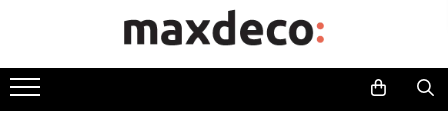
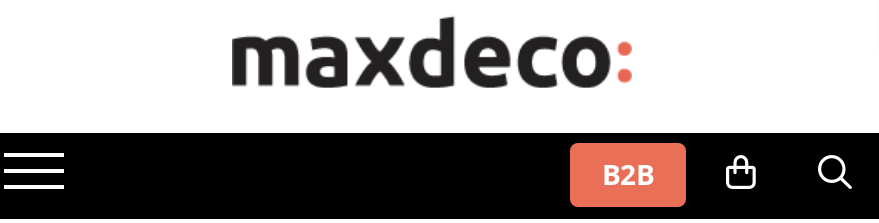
+ B2B
